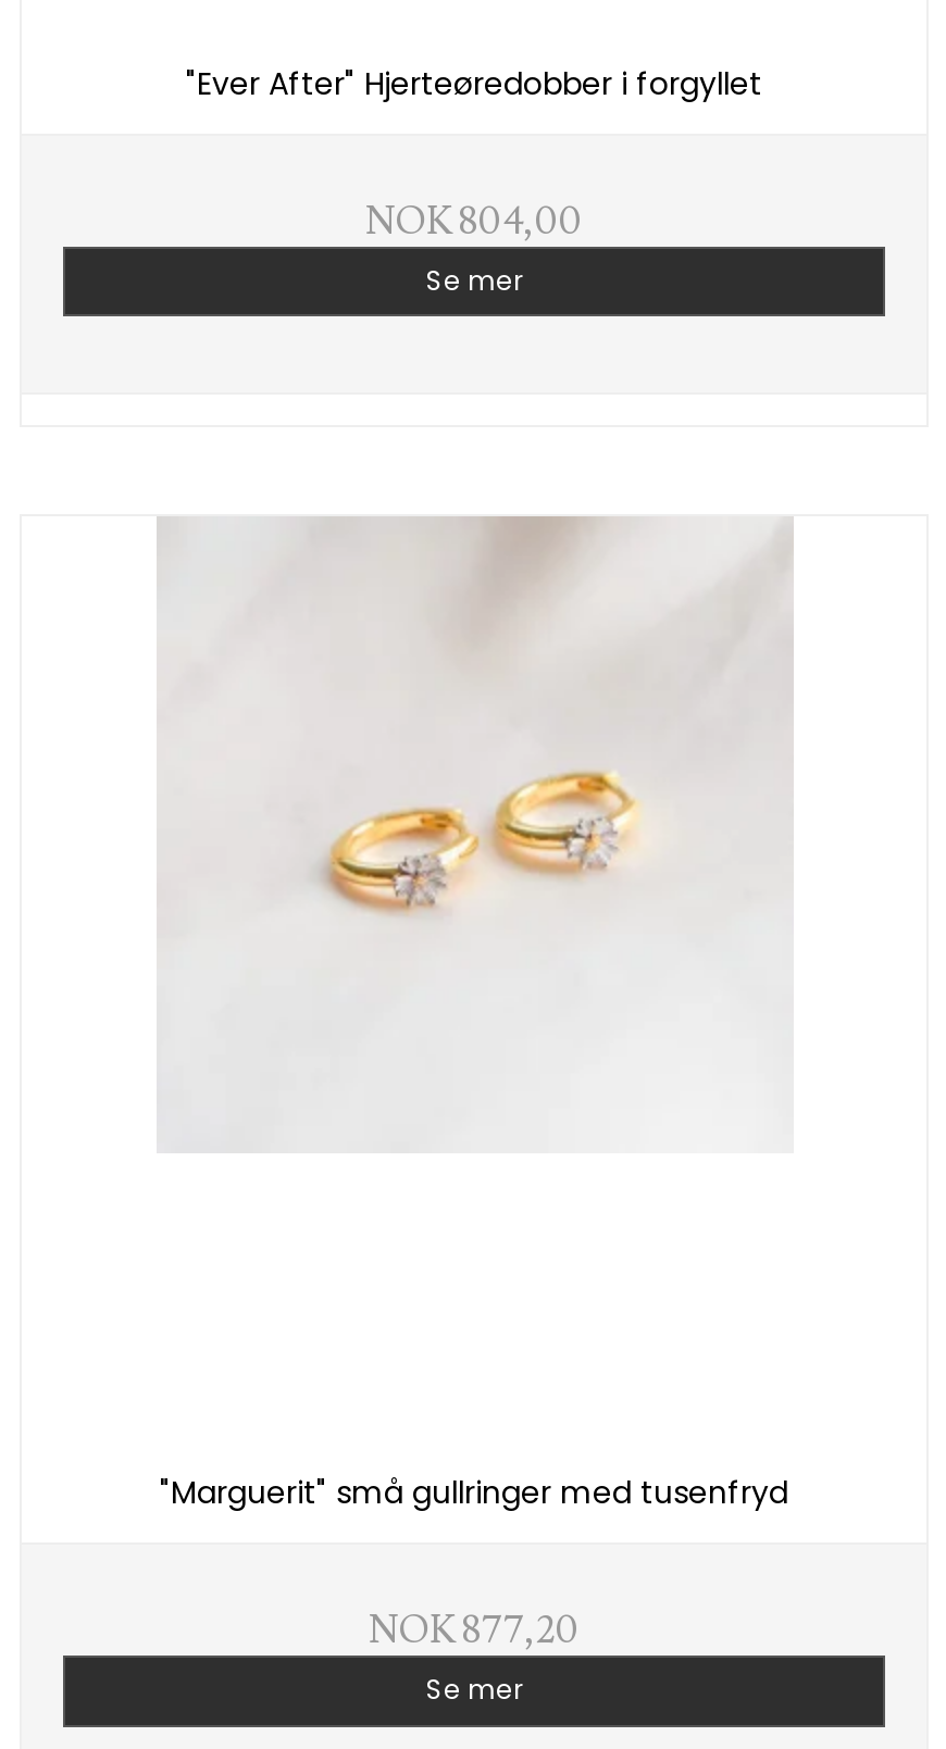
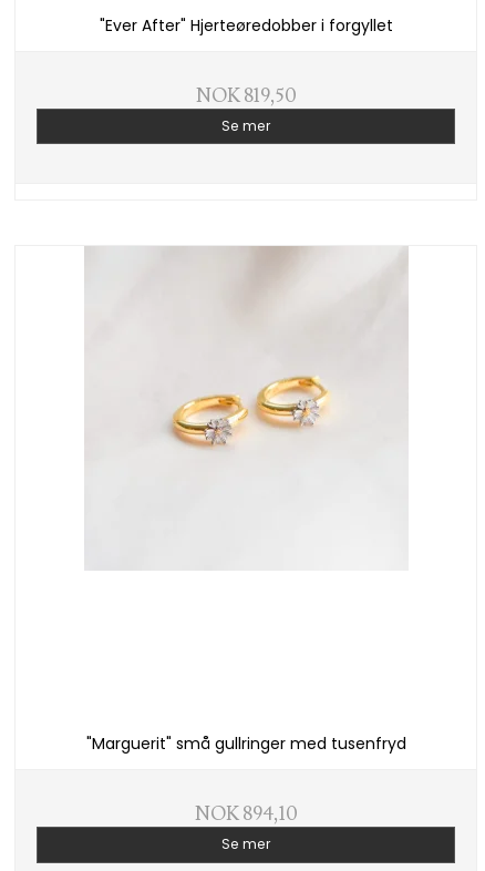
- NOK 804,00
+ NOK 819,50

- NOK 877,20
+ NOK 894,10
